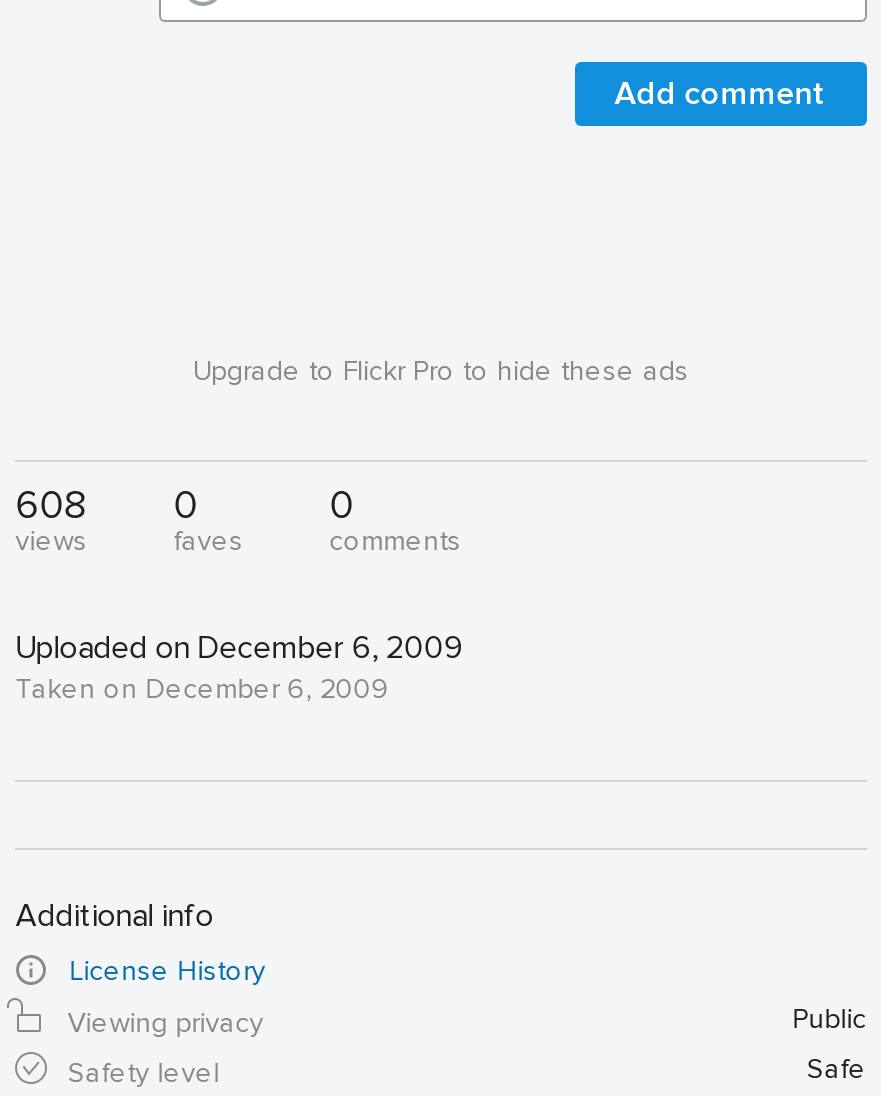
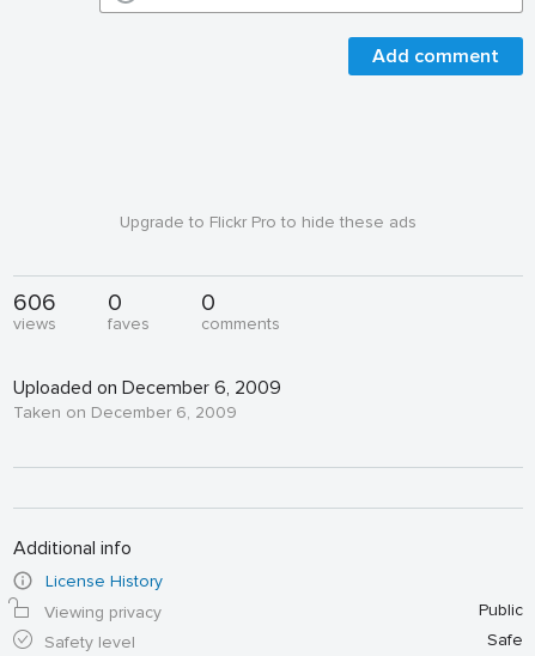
- 608 0
+ 606 0
